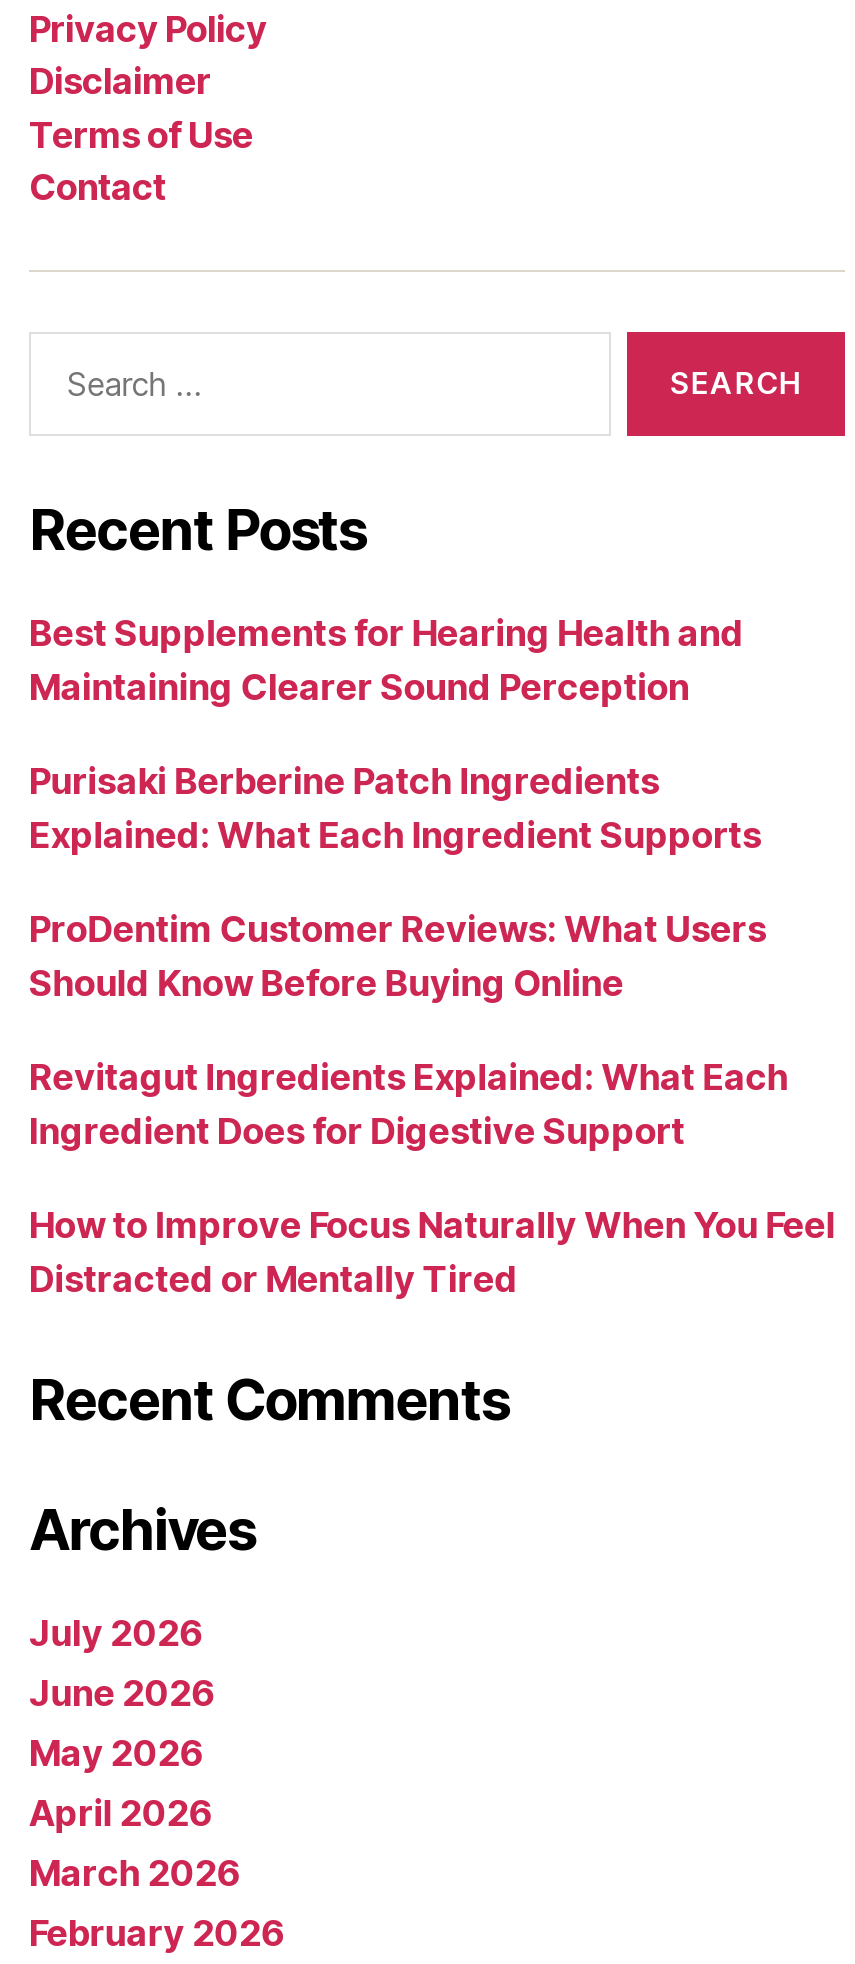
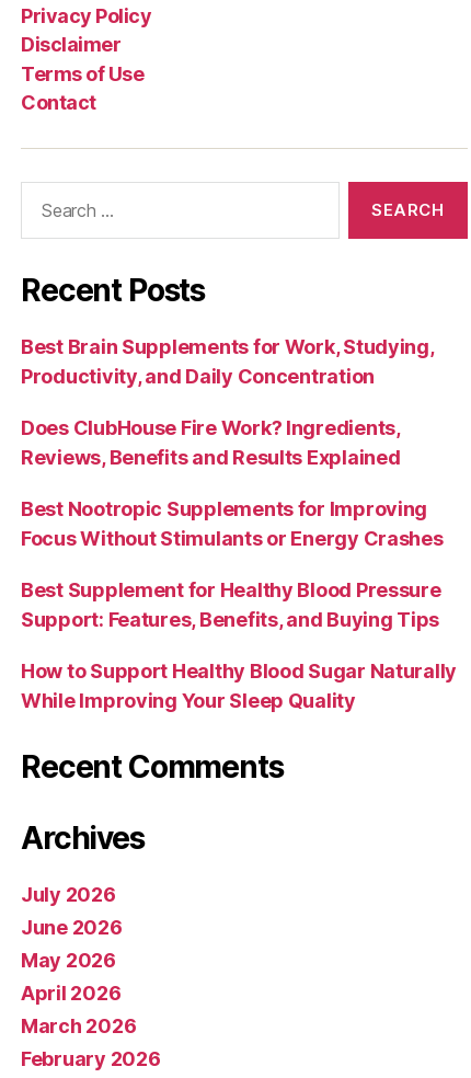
- Best Supplements for Hearing Health and
- Maintaining Clearer Sound Perception
+ Best Brain Supplements for Work, Studying,
+ Productivity, and Daily Concentration

- Purisaki Berberine Patch Ingredients
- Explained: What Each Ingredient Supports
+ Does ClubHouse Fire Work? Ingredients,
+ Reviews, Benefits and Results Explained

- ProDentim Customer Reviews: What Users
- Should Know Before Buying Online
+ Best Nootropic Supplements for Improving
+ Focus Without Stimulants or Energy Crashes

- Revitagut Ingredients Explained: What Each
- Ingredient Does for Digestive Support
+ Best Supplement for Healthy Blood Pressure
+ Support: Features, Benefits, and Buying Tips

- How to Improve Focus Naturally When You Feel
- Distracted or Mentally Tired
+ How to Support Healthy Blood Sugar Naturally
+ While Improving Your Sleep Quality
